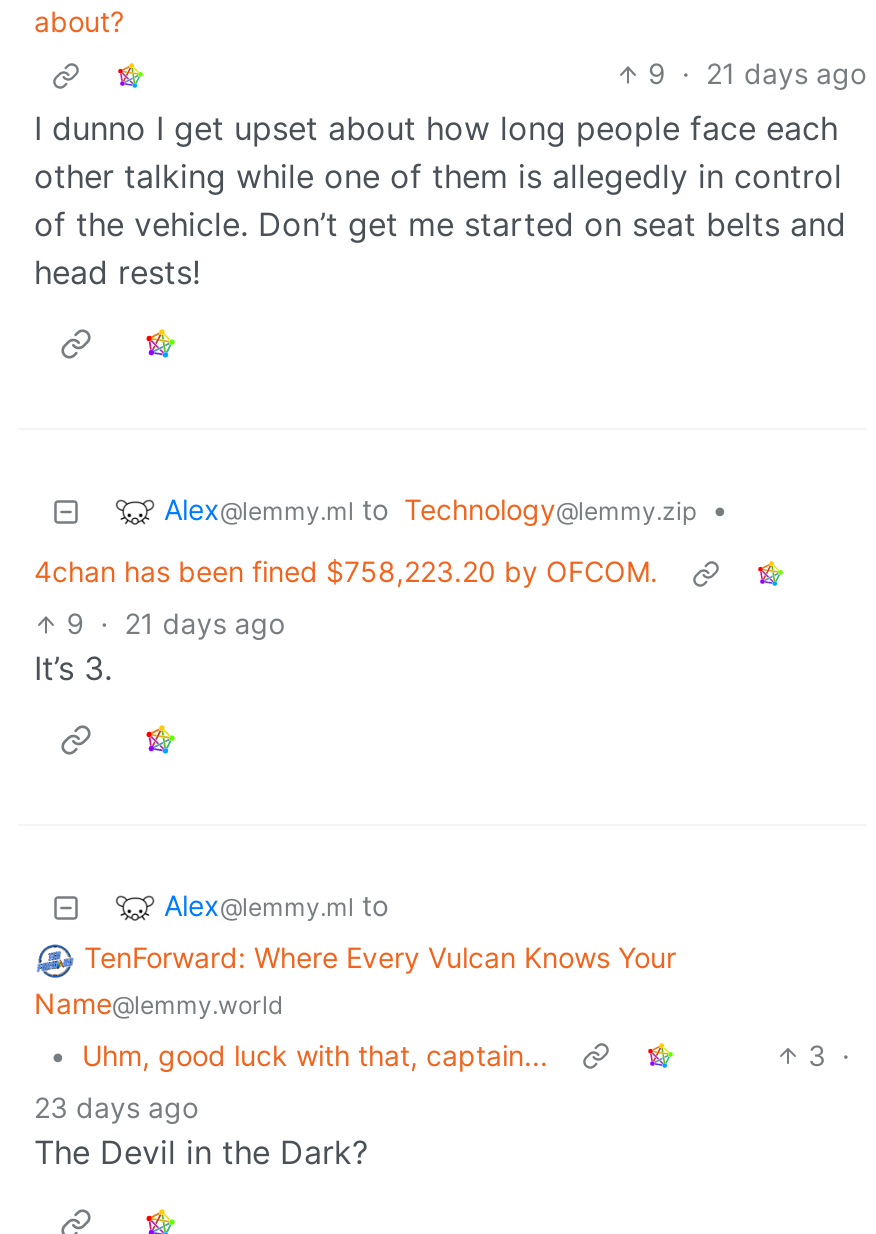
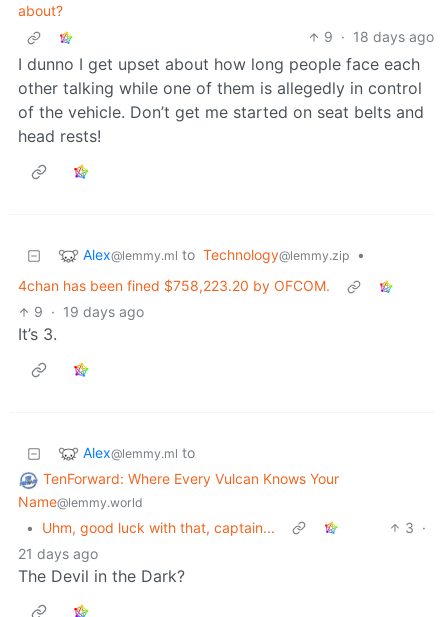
- 9 · 21 days ago
+ 9 · 18 days ago

- 9 · 21 days ago
+ 9 · 19 days ago

- 23 days ago
+ 21 days ago
